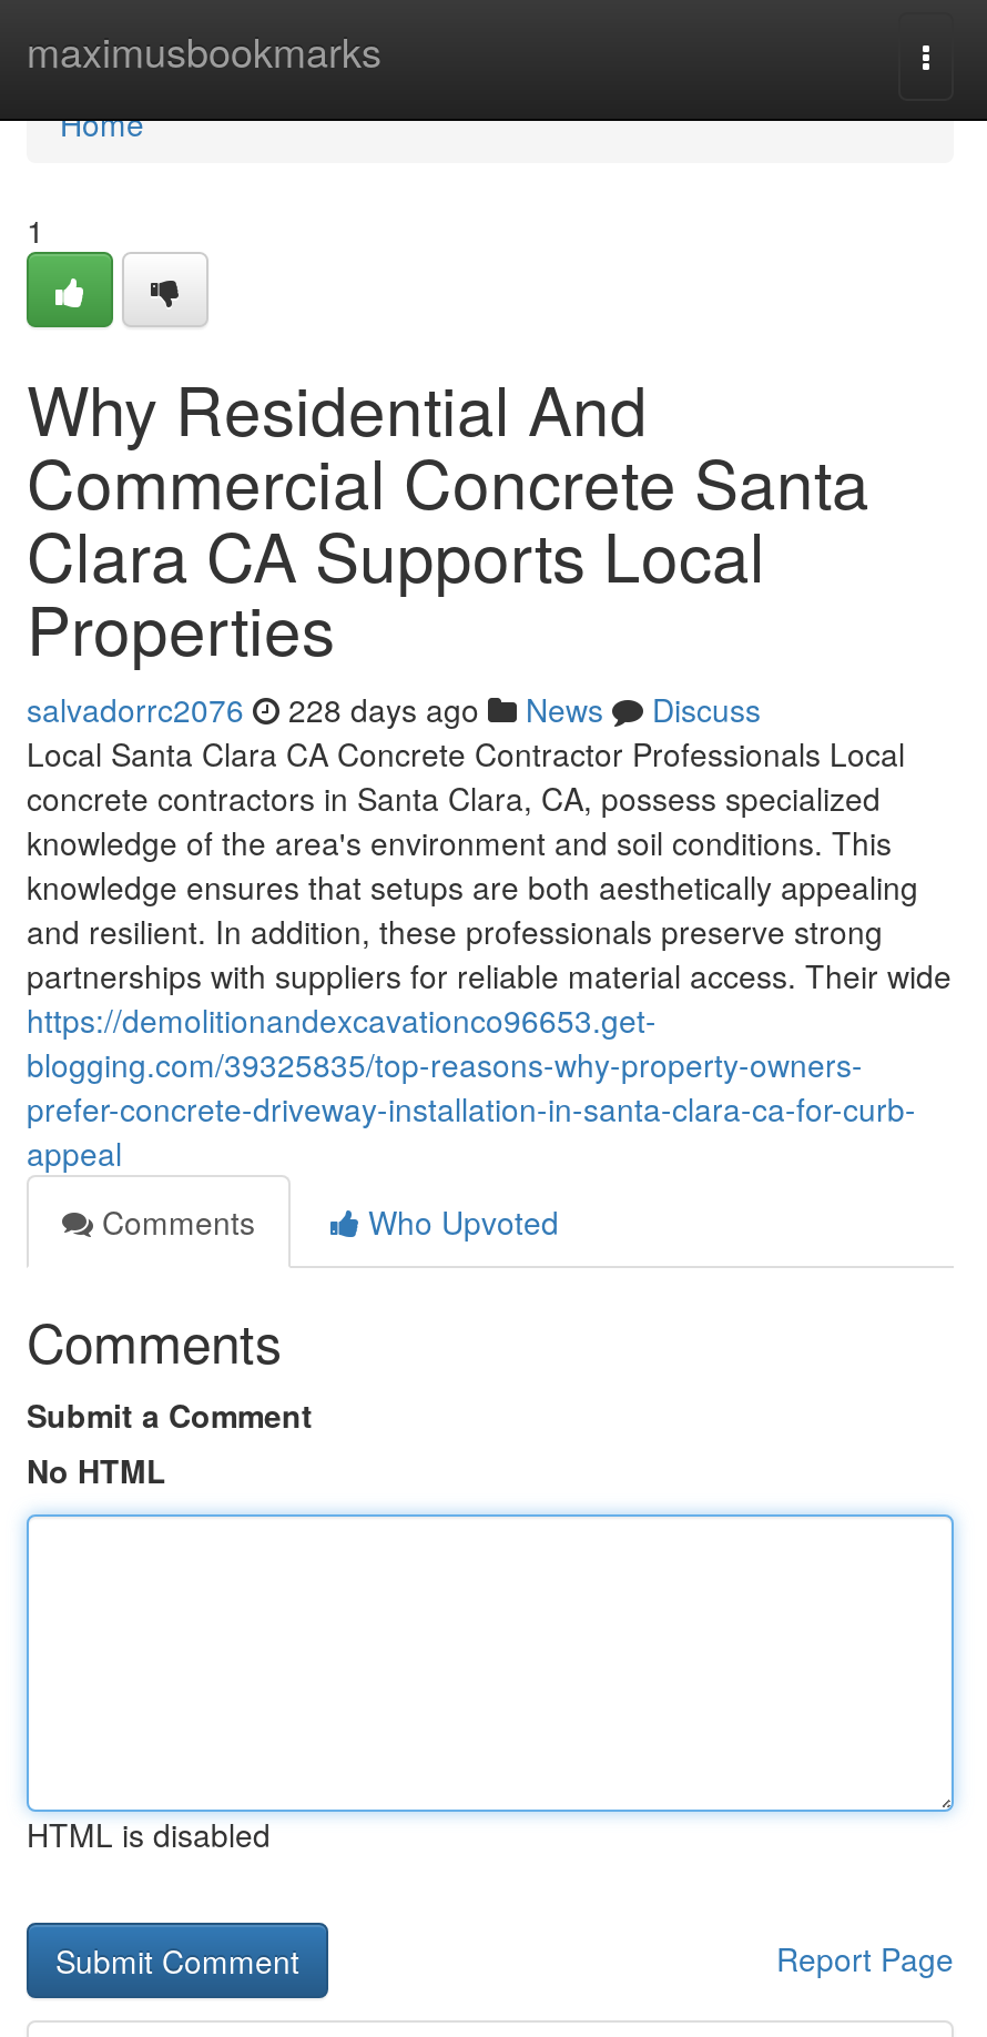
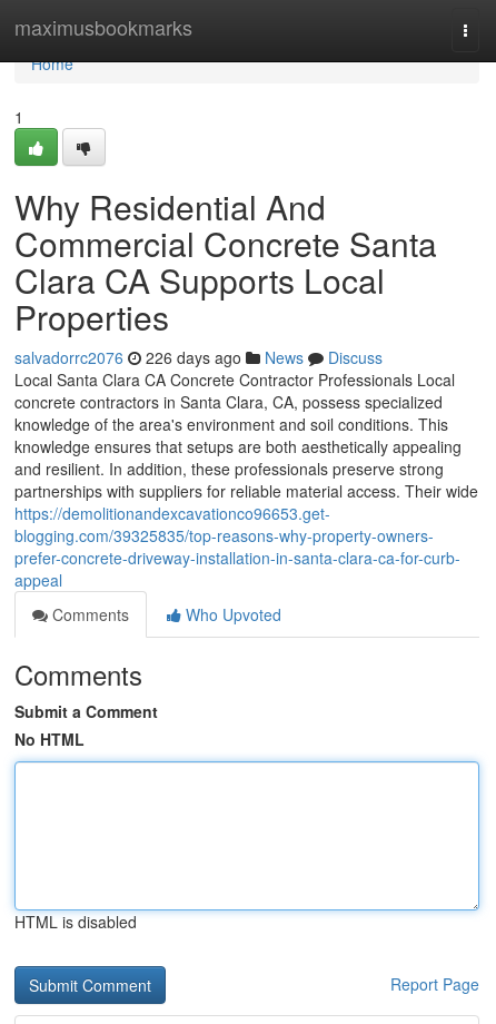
- salvadorrc2076 228 days ago News Discuss
+ salvadorrc2076 226 days ago News Discuss
